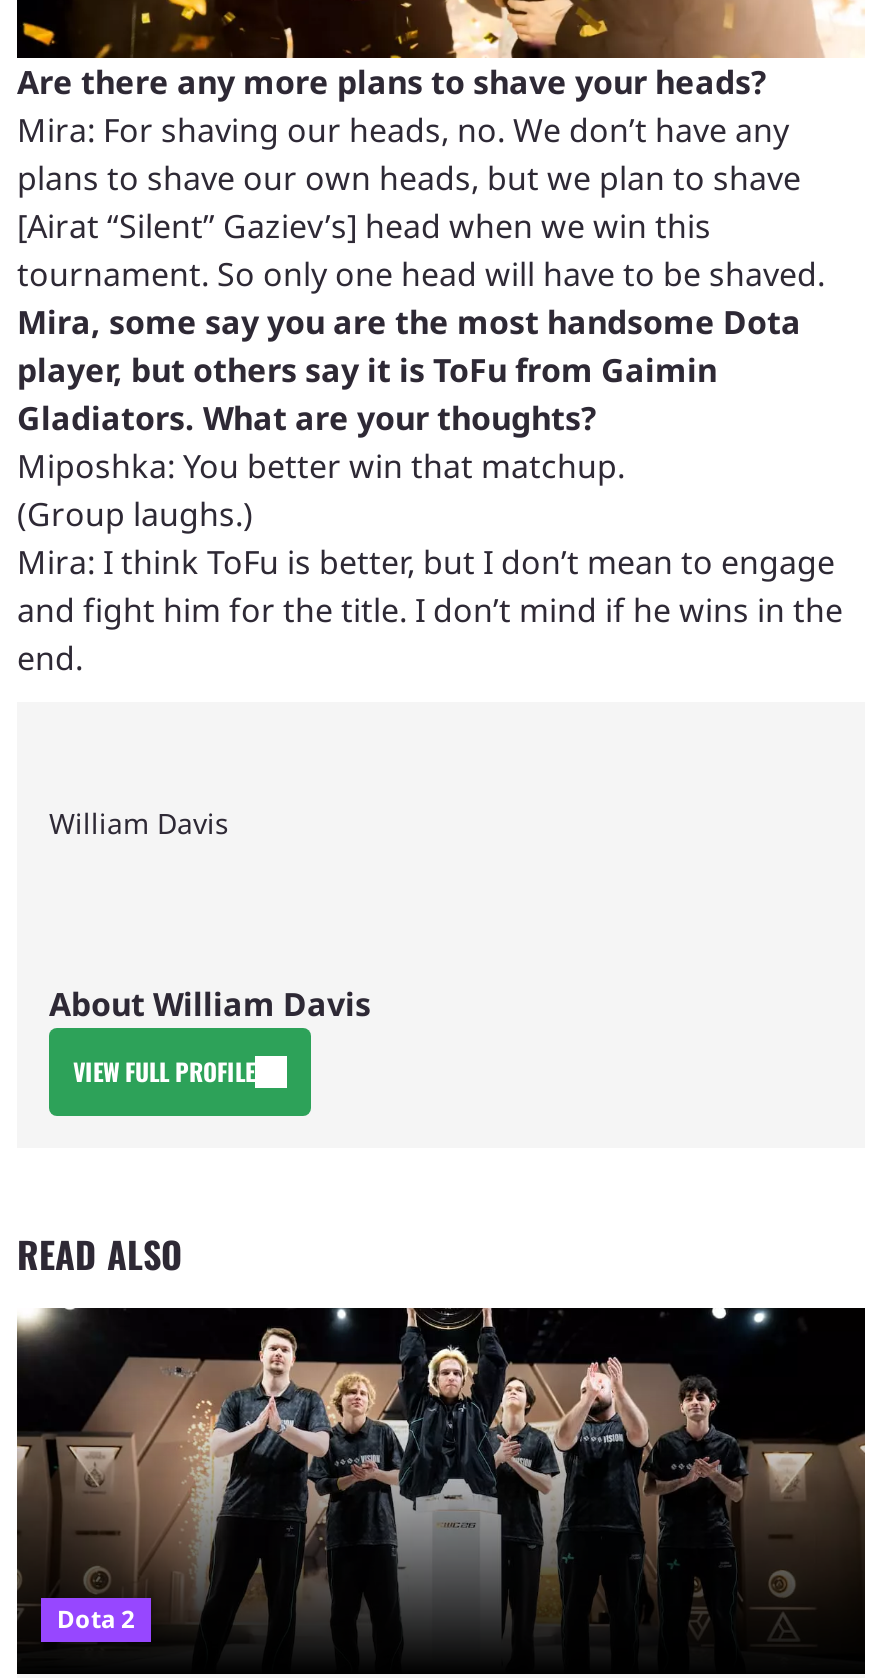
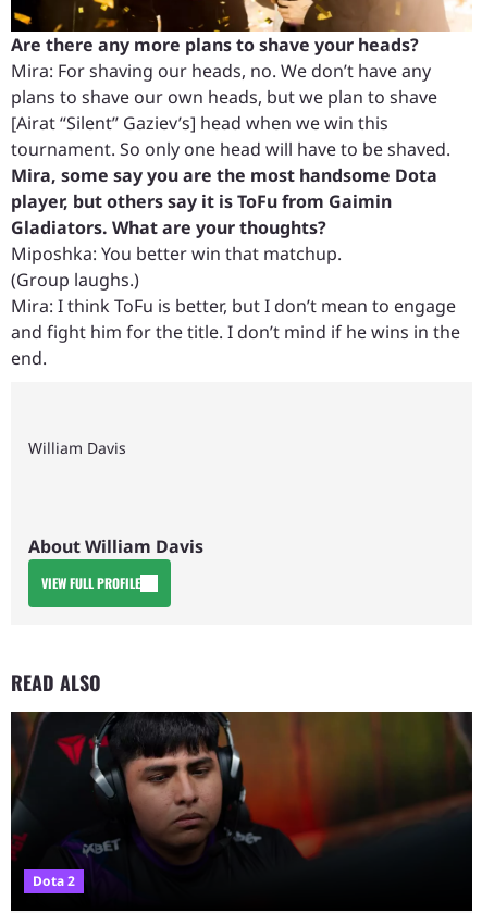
- [image]
+ [image]
